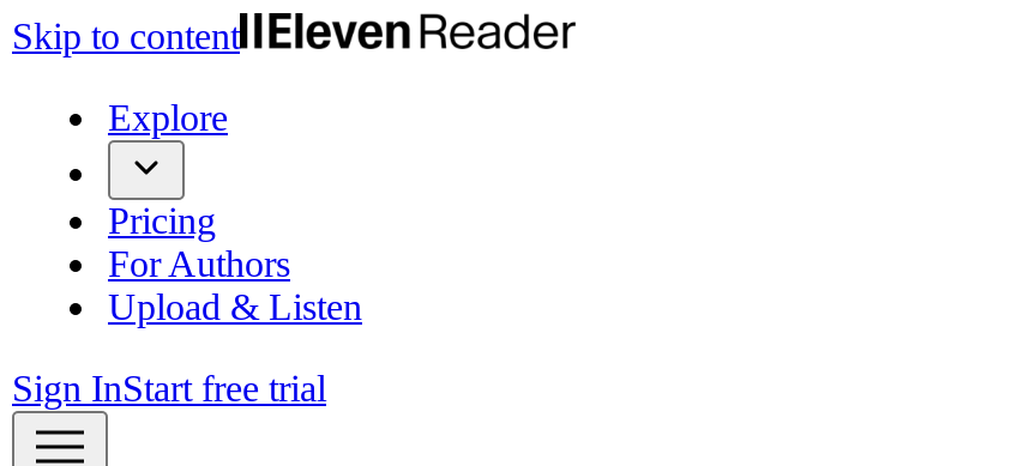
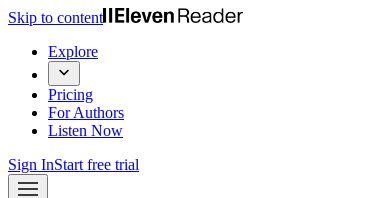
- Upload & Listen
+ Listen Now
